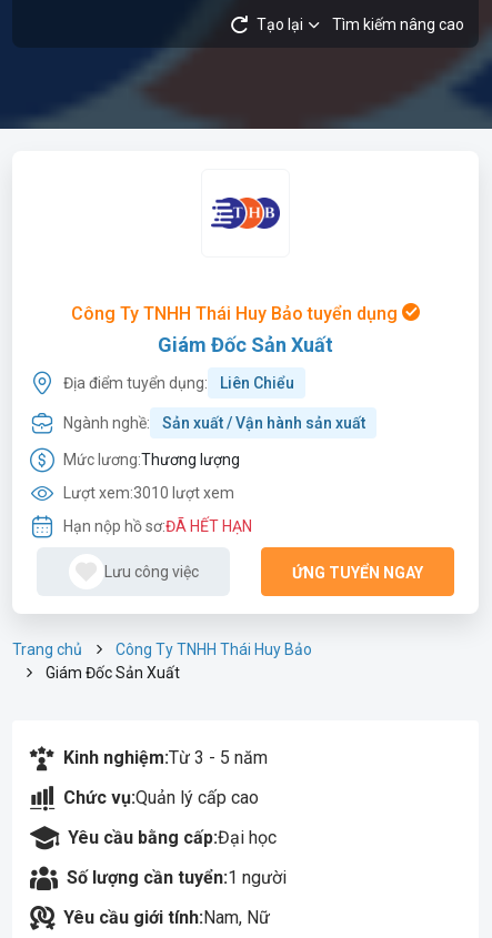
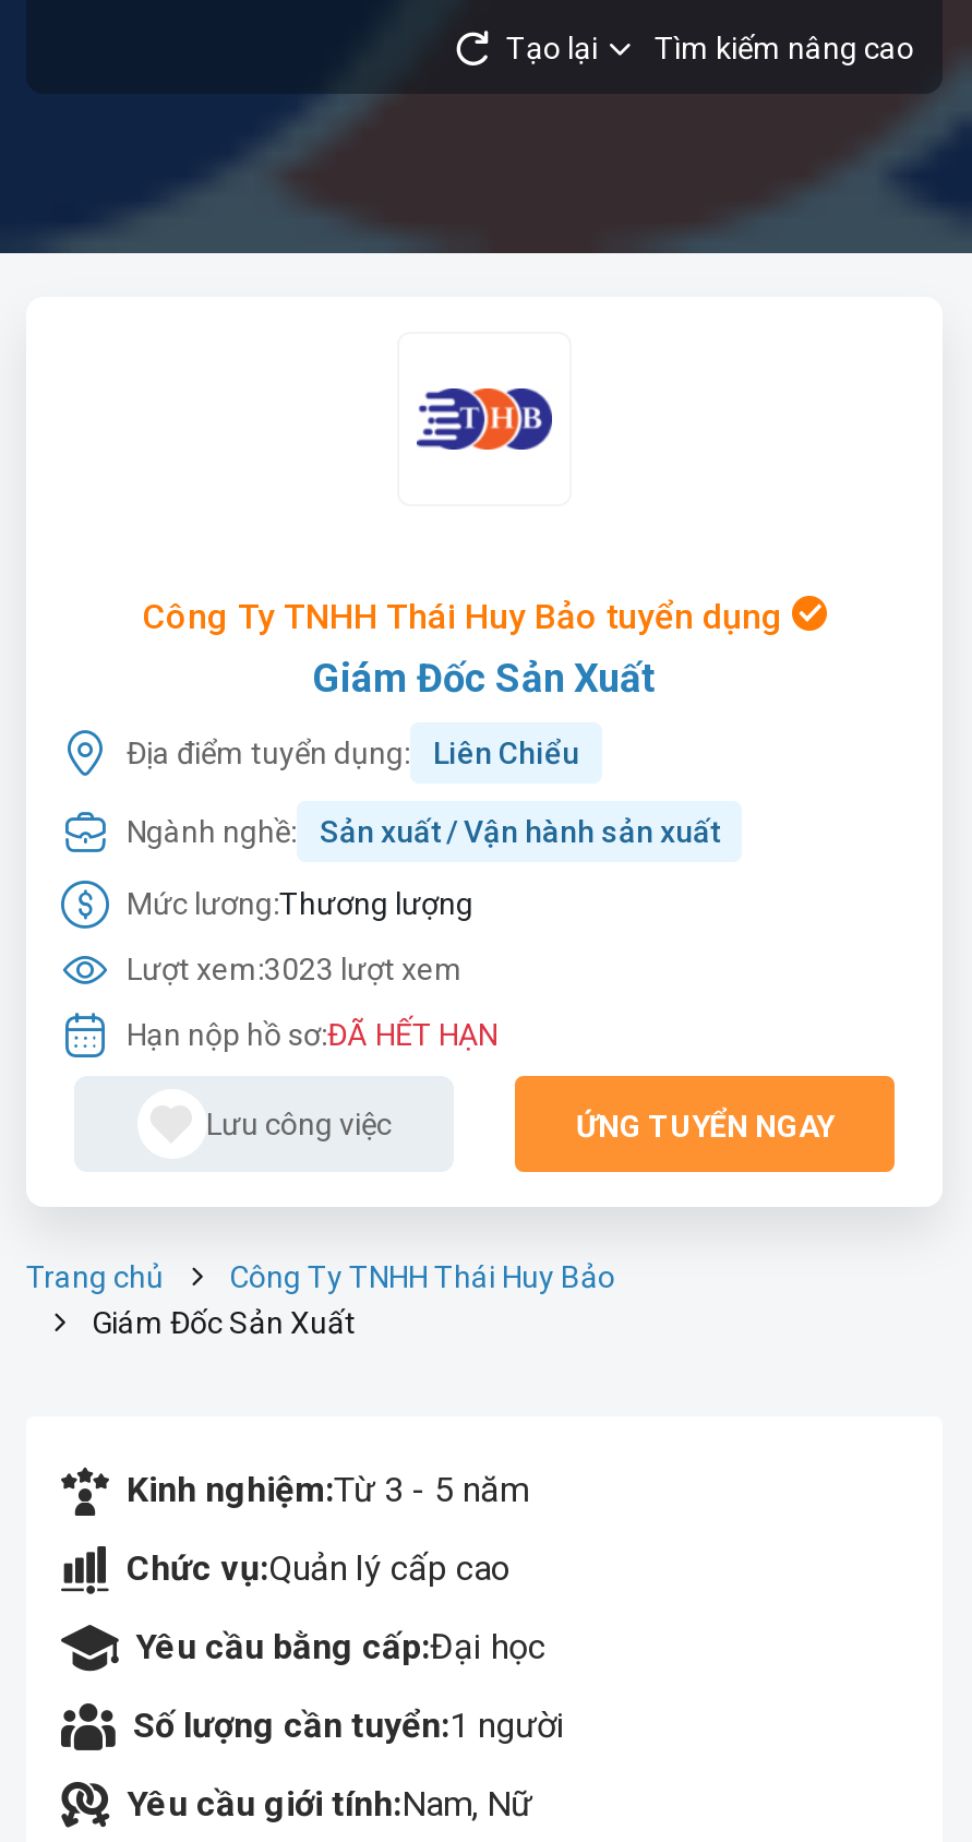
- Lượt xem:3010 lượt xem
+ Lượt xem:3023 lượt xem
